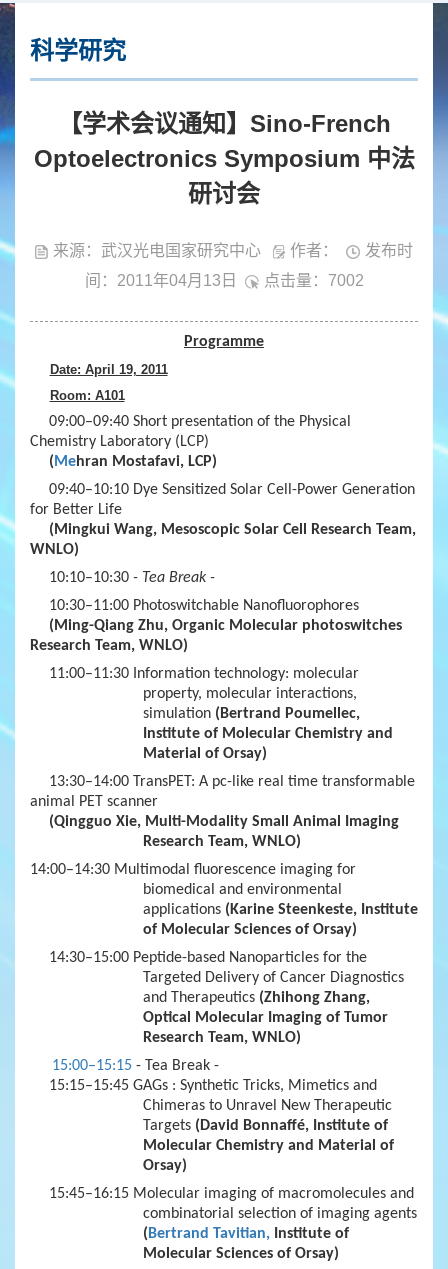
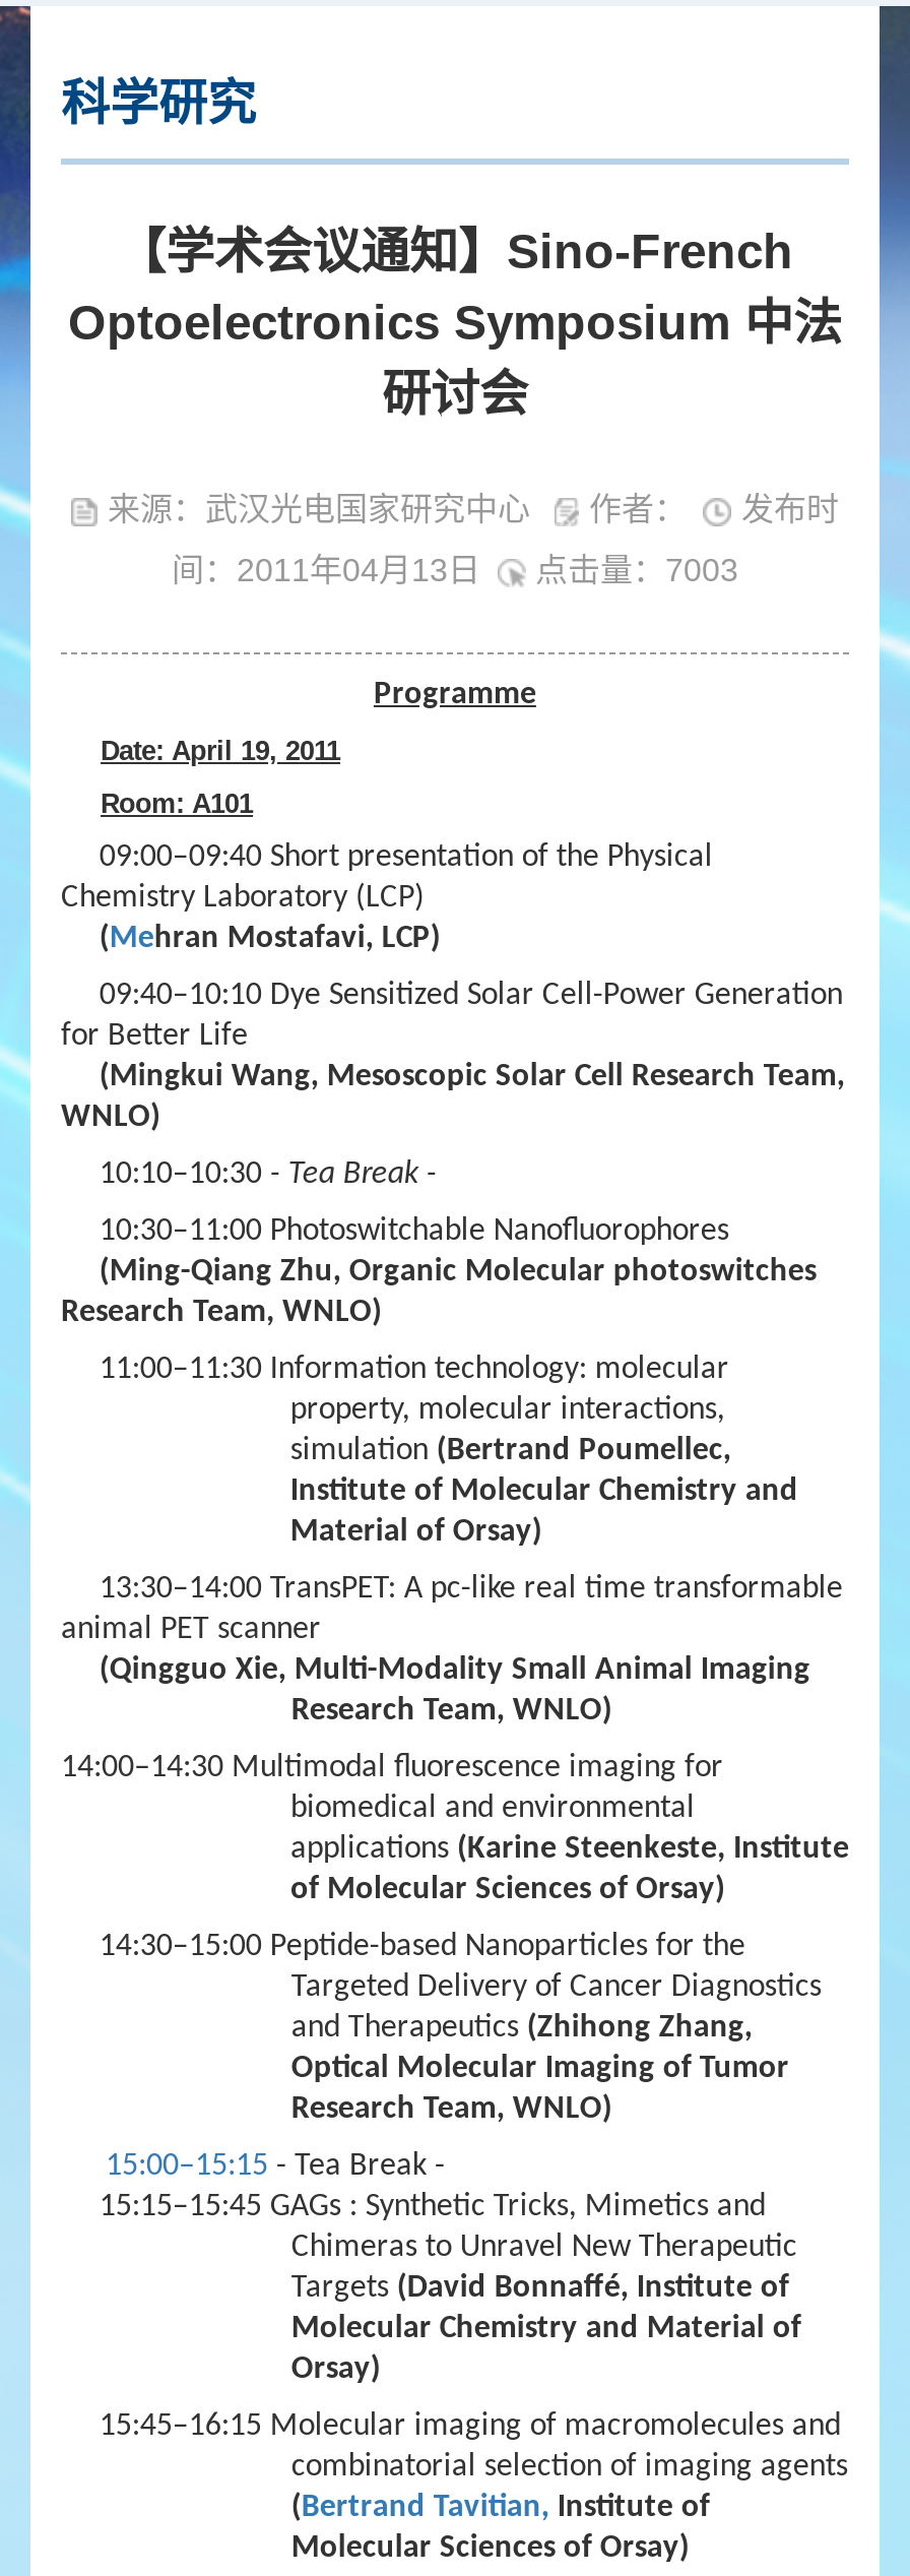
- 间：2011年04月13日 点击量：7002
+ 间：2011年04月13日 点击量：7003
